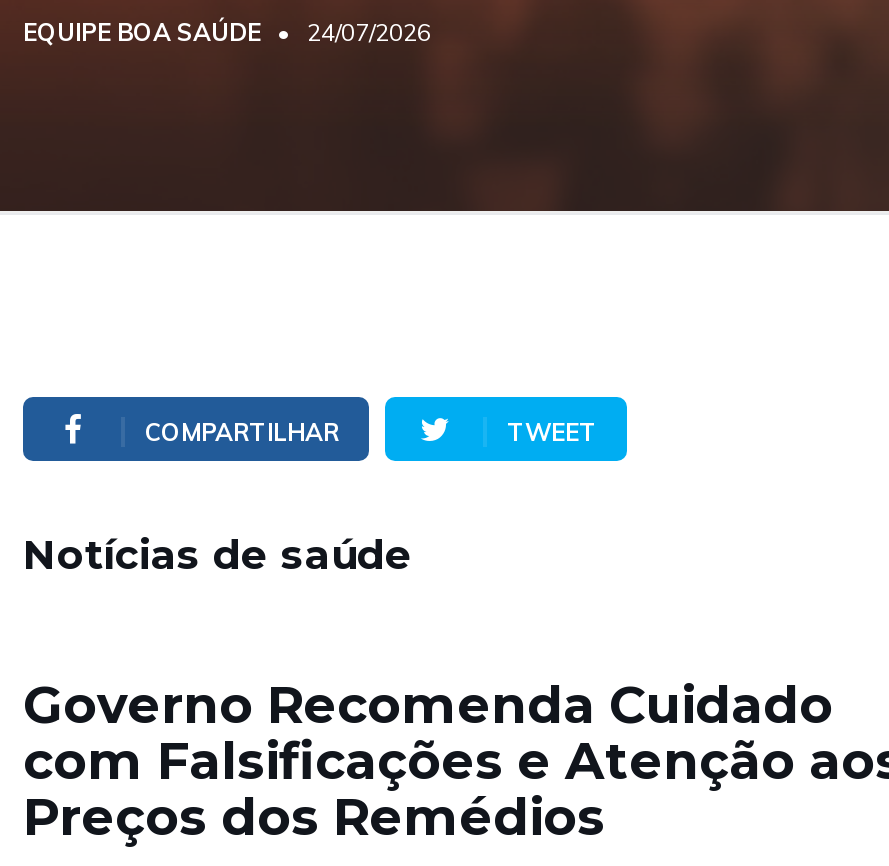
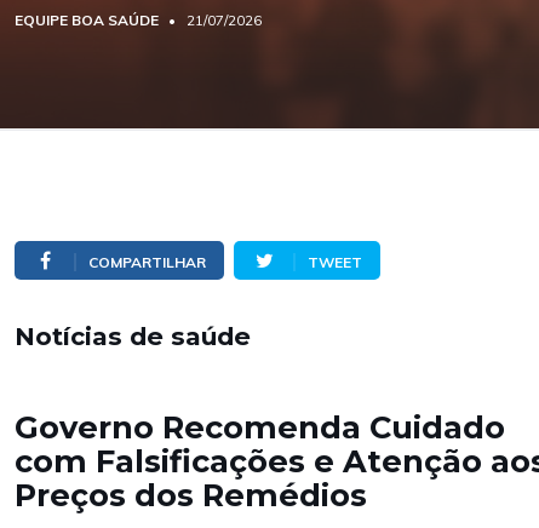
- EQUIPE BOA SAÚDE 24/07/2026
+ EQUIPE BOA SAÚDE 21/07/2026
